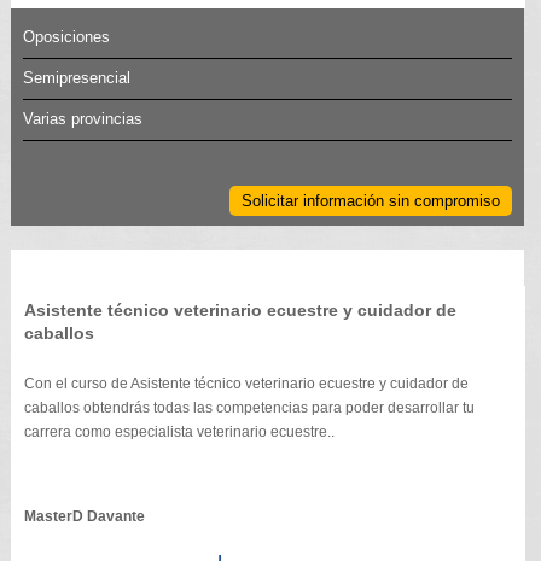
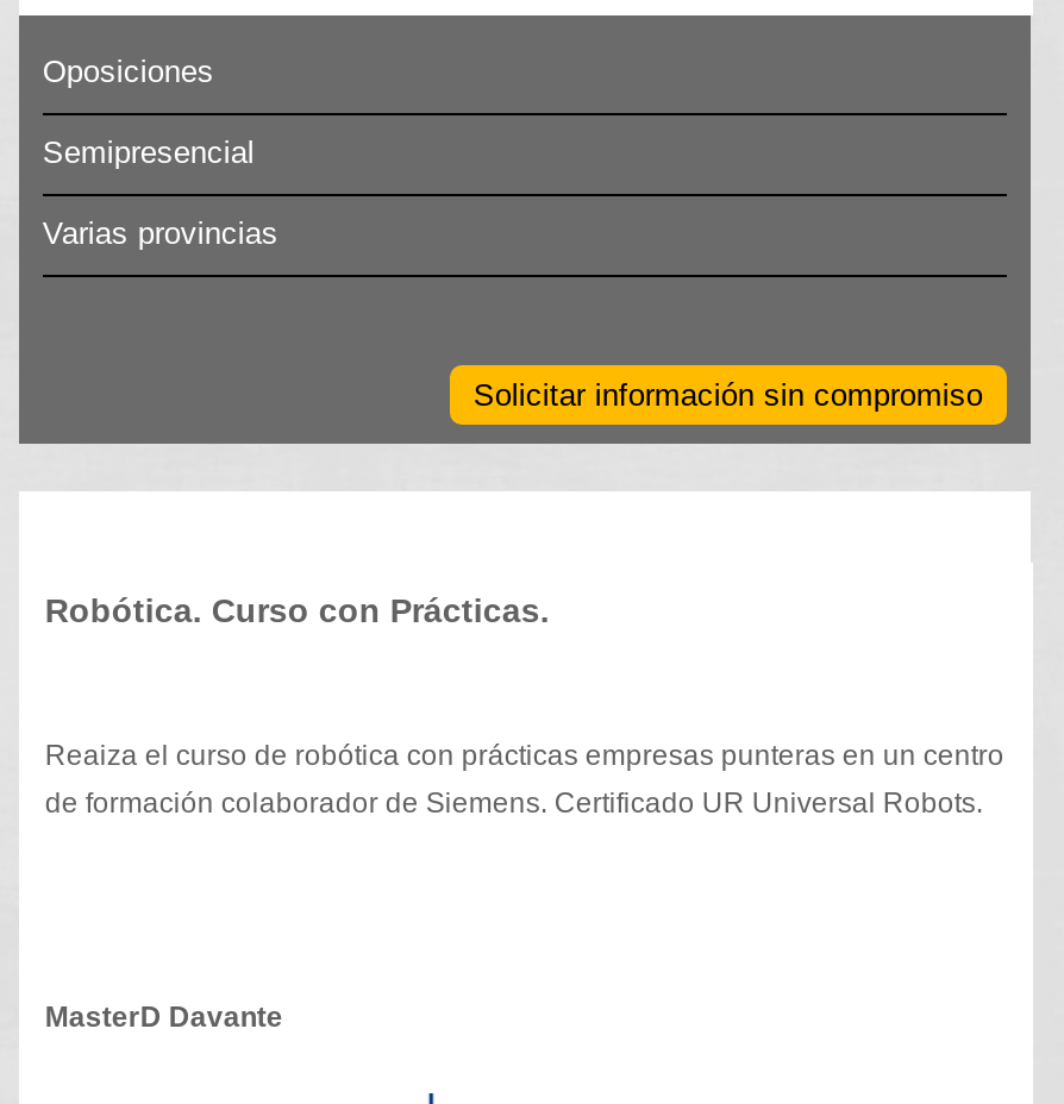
- Asistente técnico veterinario ecuestre y cuidador de
- caballos
+ Robótica. Curso con Prácticas.

- Con el curso de Asistente técnico veterinario ecuestre y cuidador de
- caballos obtendrás todas las competencias para poder desarrollar tu
- carrera como especialista veterinario ecuestre..
+ Reaiza el curso de robótica con prácticas empresas punteras en un centro
+ de formación colaborador de Siemens. Certificado UR Universal Robots.
